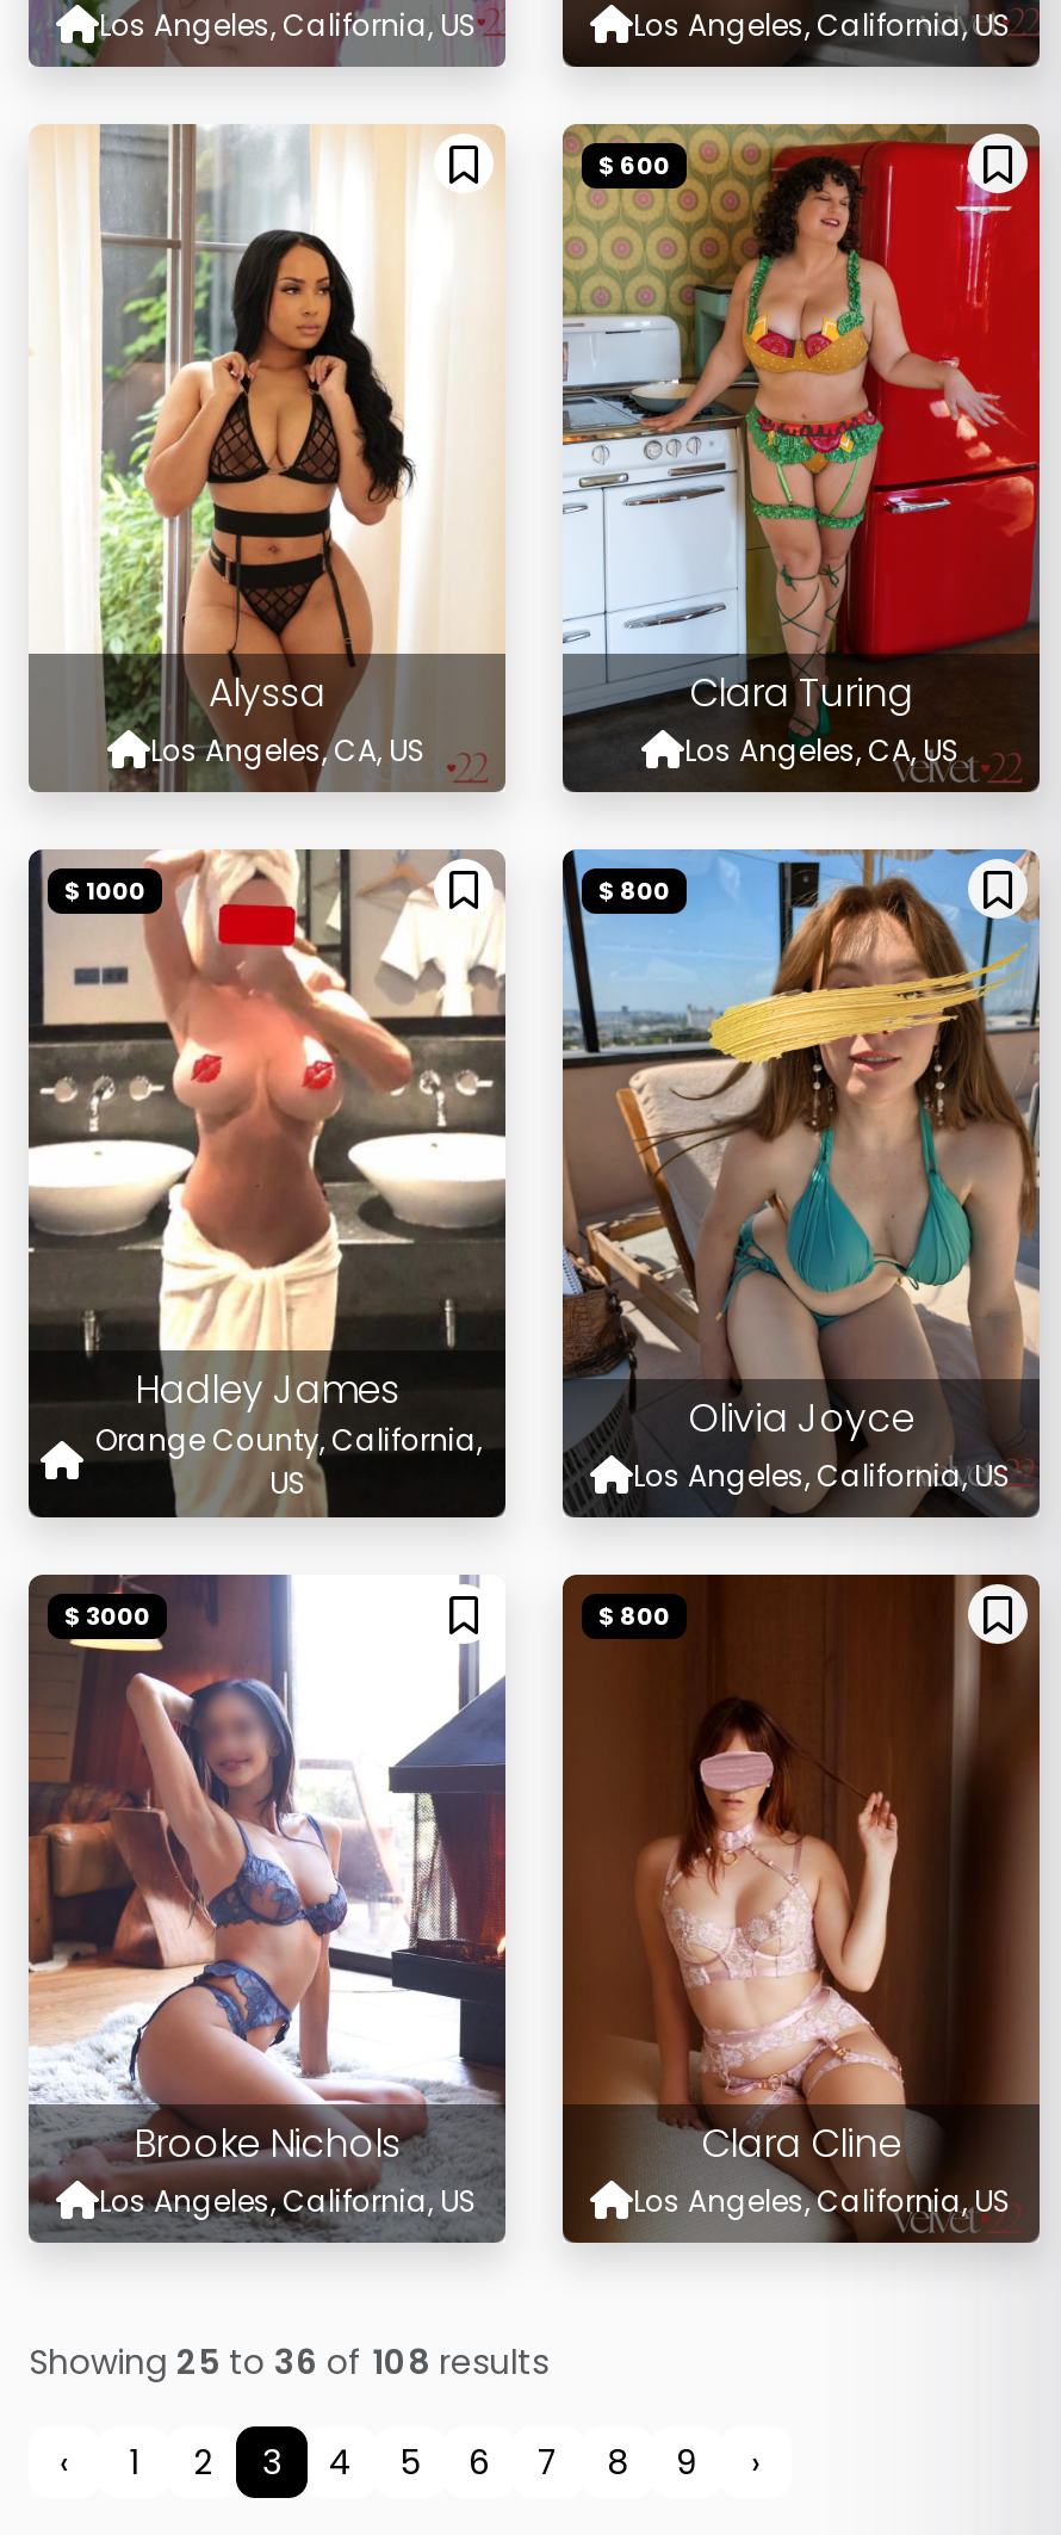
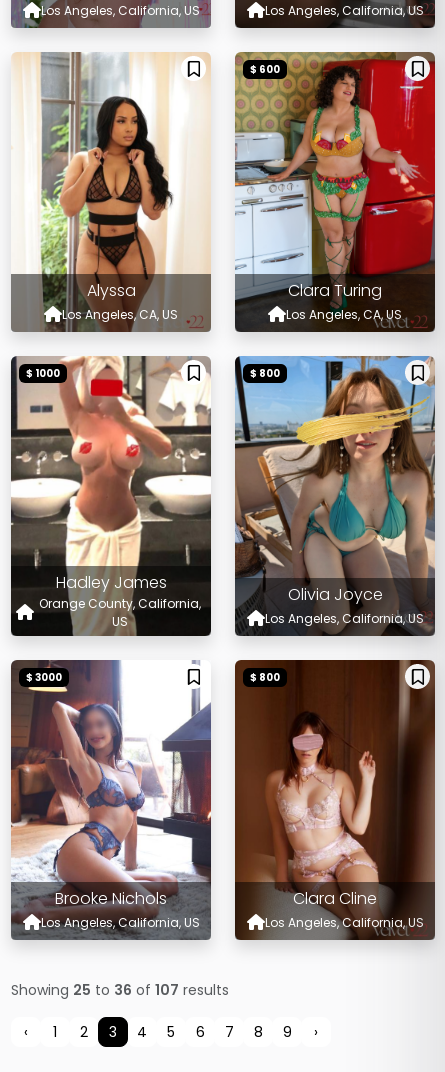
- Showing 25 to 36 of 108 results
+ Showing 25 to 36 of 107 results
